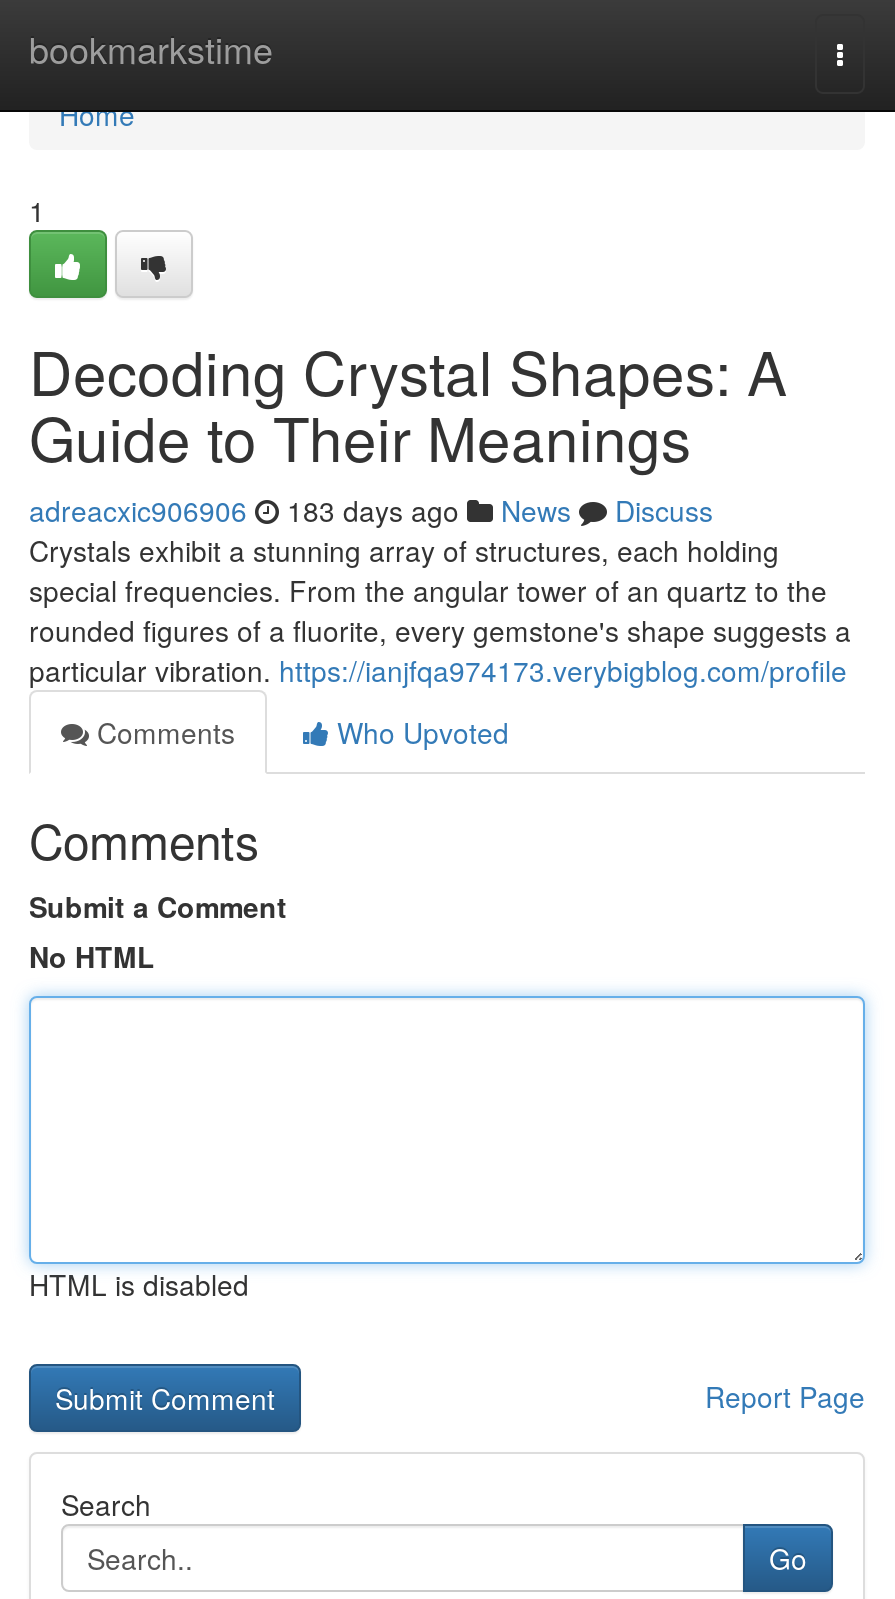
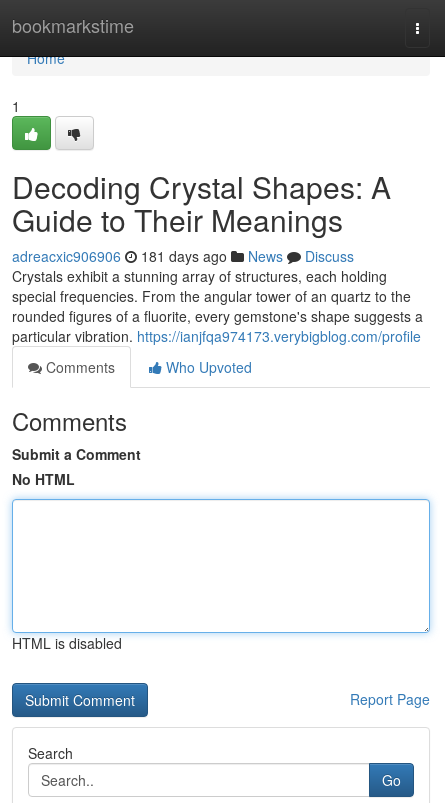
- adreacxic906906 183 days ago News Discuss
+ adreacxic906906 181 days ago News Discuss
